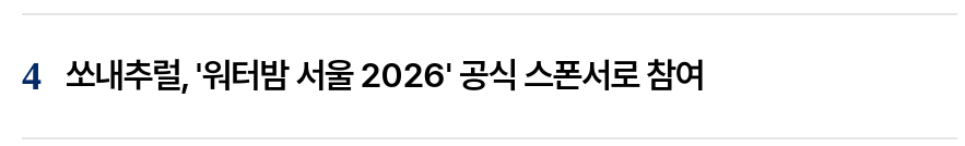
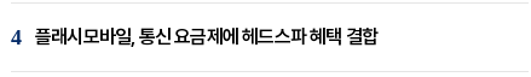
- 쏘내추럴, '워터밤 서울 2026' 공식 스폰서로 참여
+ 플래시모바일, 통신 요금제에 헤드스파 혜택 결합
